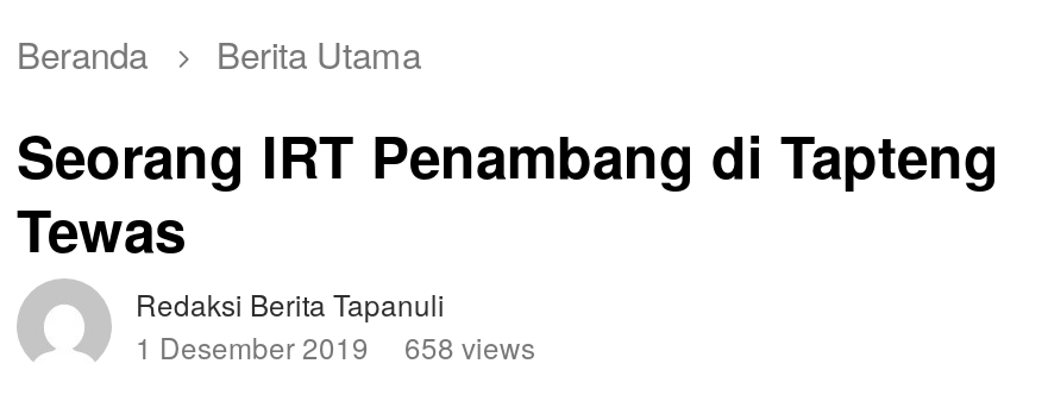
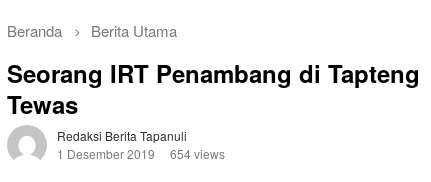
- 1 Desember 2019 658 views
+ 1 Desember 2019 654 views
